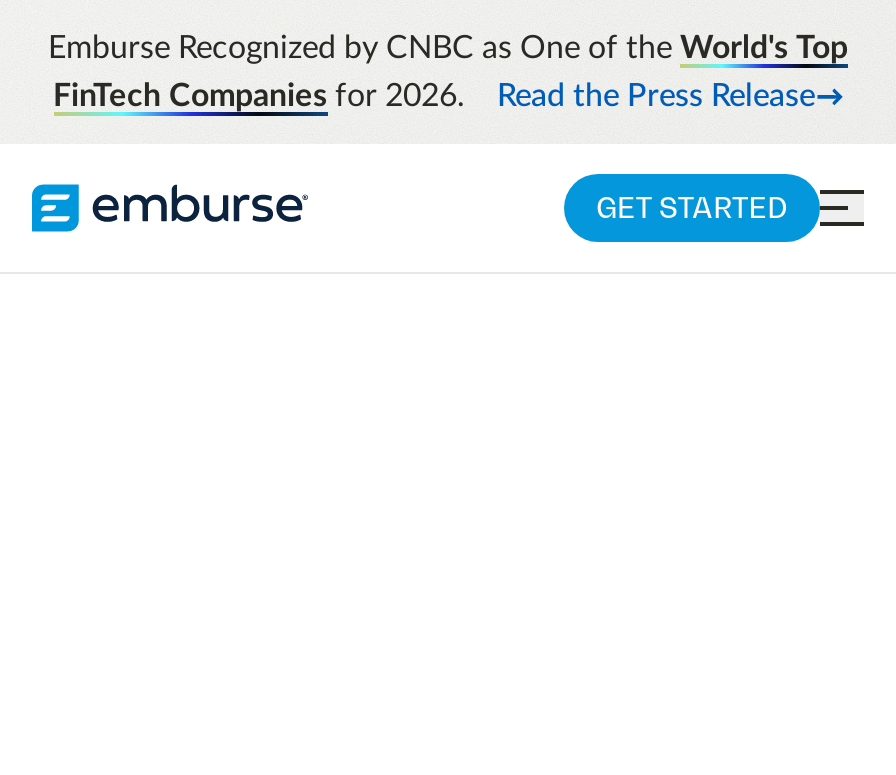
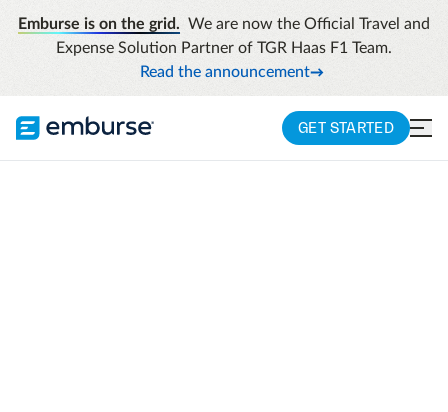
- Emburse Recognized by CNBC as One of the World's Top
- FinTech Companies for 2026.
- Read the Press Release
+ Emburse is on the grid. We are now the Official Travel and
+ Expense Solution Partner of TGR Haas F1 Team.
+ Read the announcement
